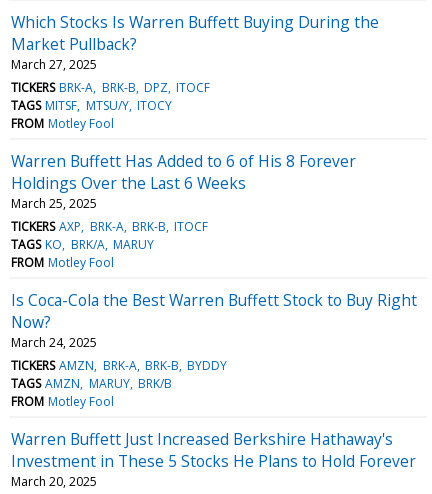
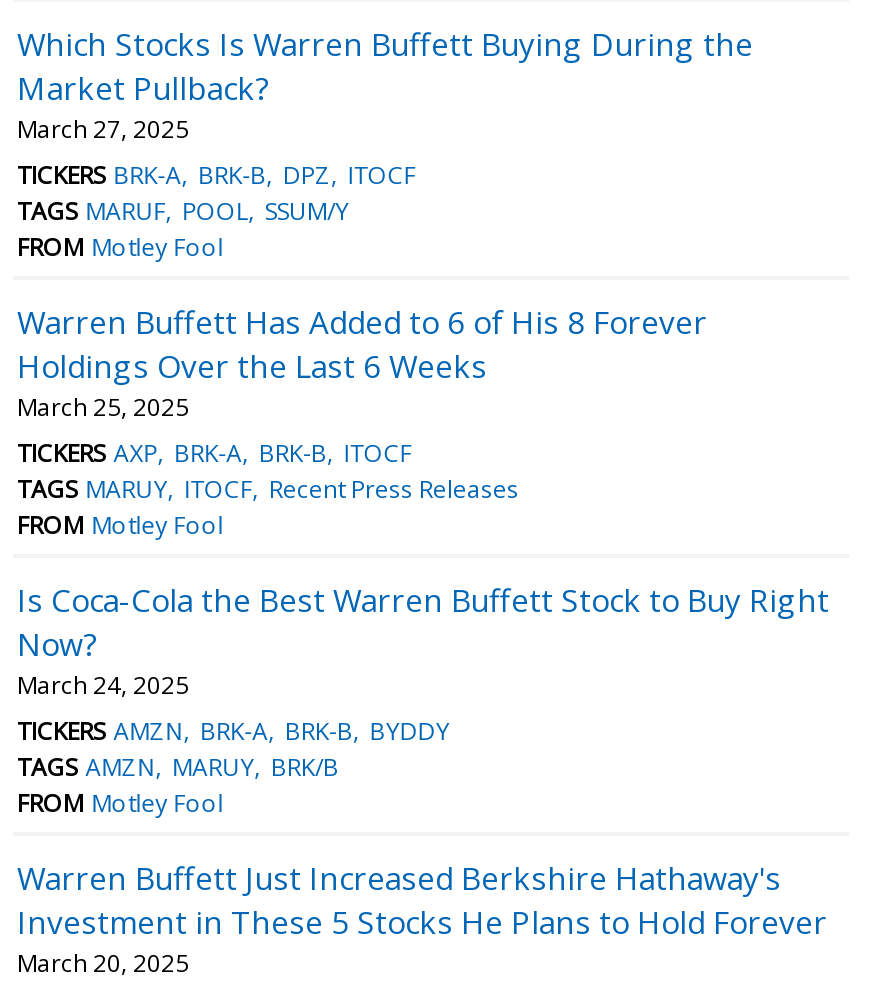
- TAGS MITSF MTSU/Y ITOCY
+ TAGS MARUF POOL SSUM/Y

- TAGS KO BRK/A MARUY
+ TAGS MARUY ITOCF Recent Press Releases
